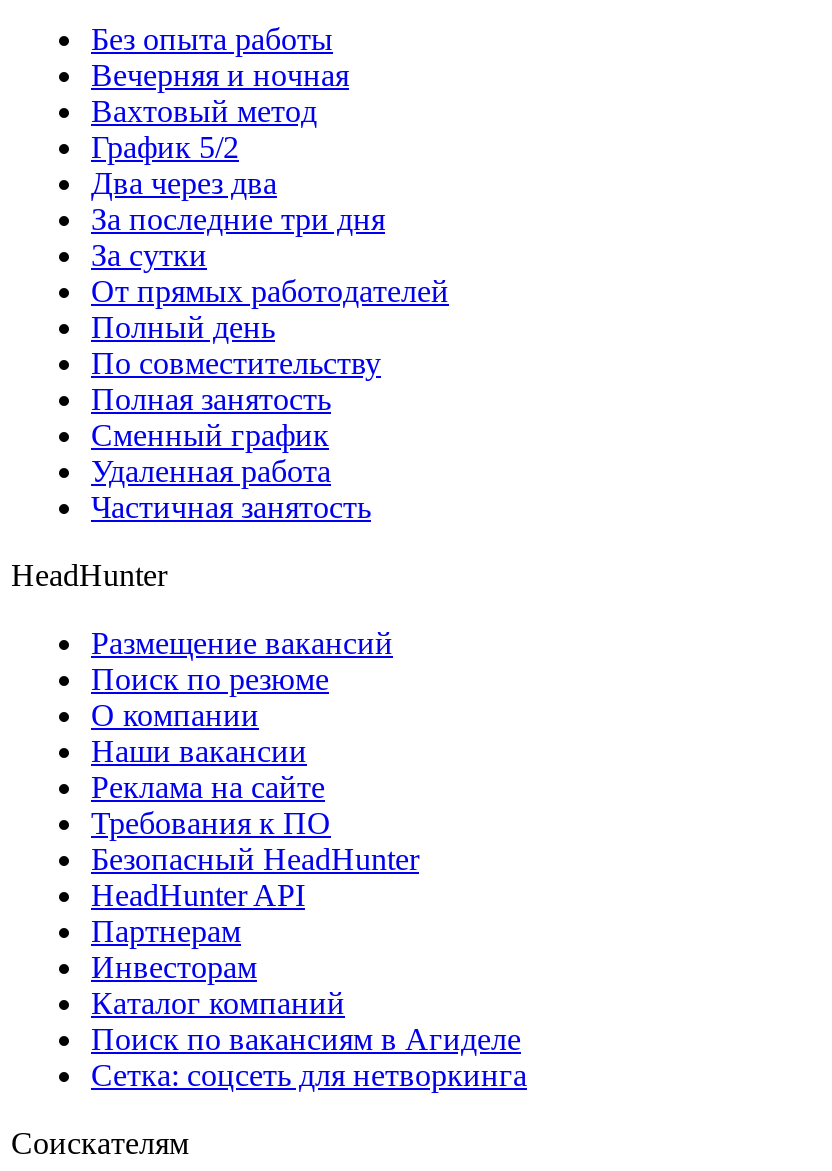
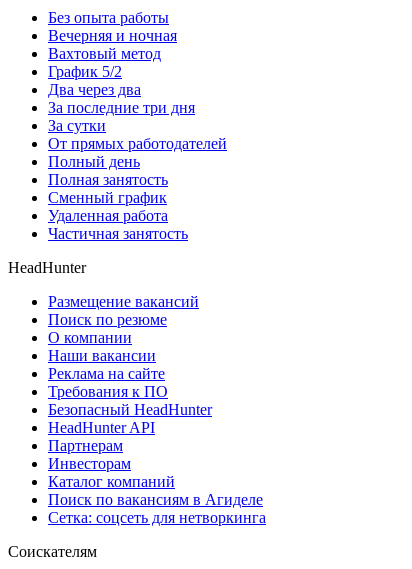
- По совместительству
